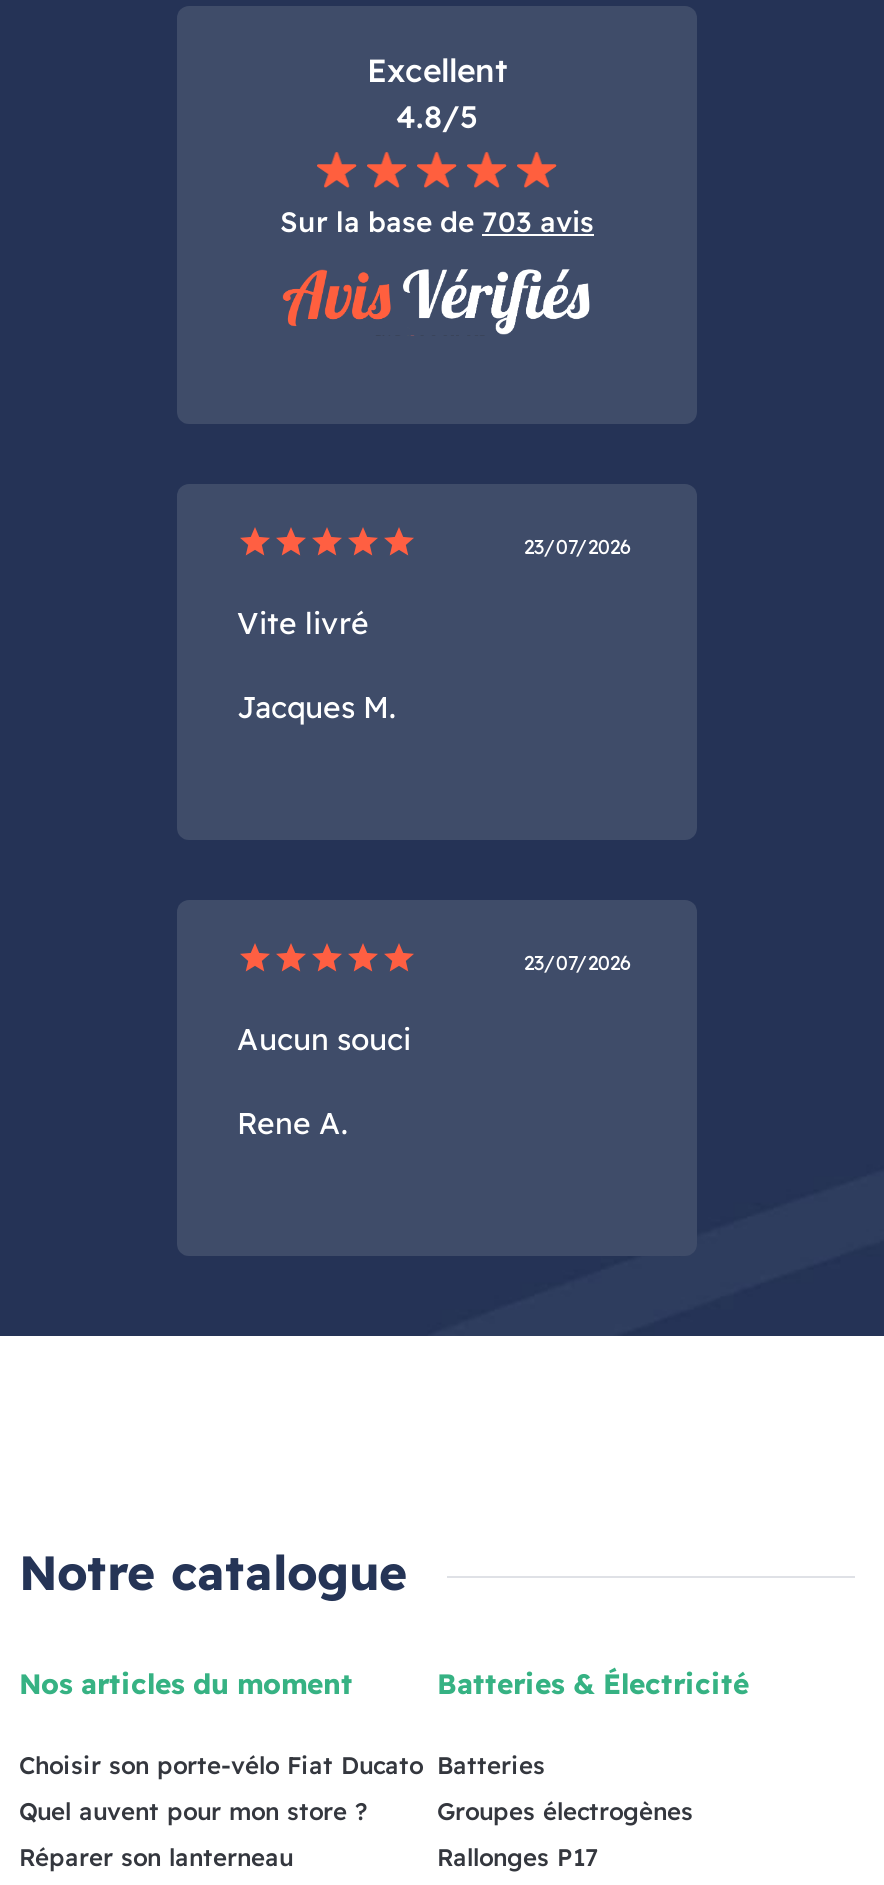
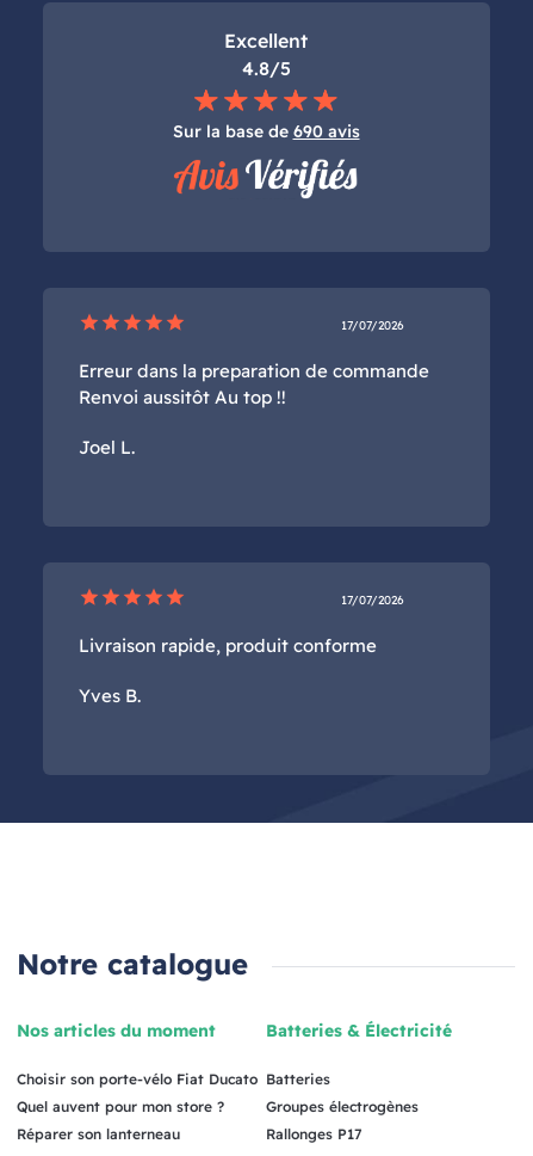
- Sur la base de 703 avis
+ Sur la base de 690 avis

- 23/07/2026
+ 17/07/2026

- Vite livré
+ Erreur dans la preparation de commande
+ Renvoi aussitôt Au top !!

- Jacques M.
+ Joel L.

- 23/07/2026
+ 17/07/2026

- Aucun souci
+ Livraison rapide, produit conforme

- Rene A.
+ Yves B.
